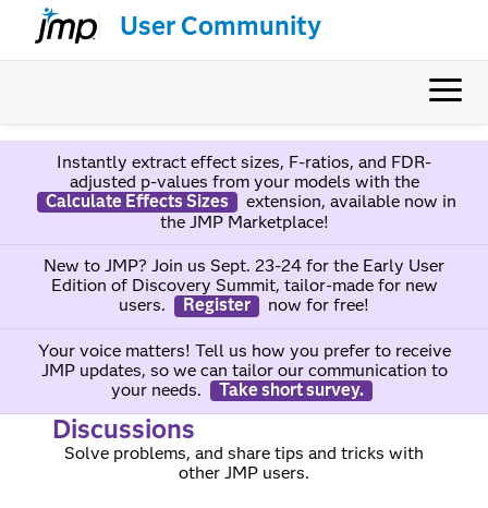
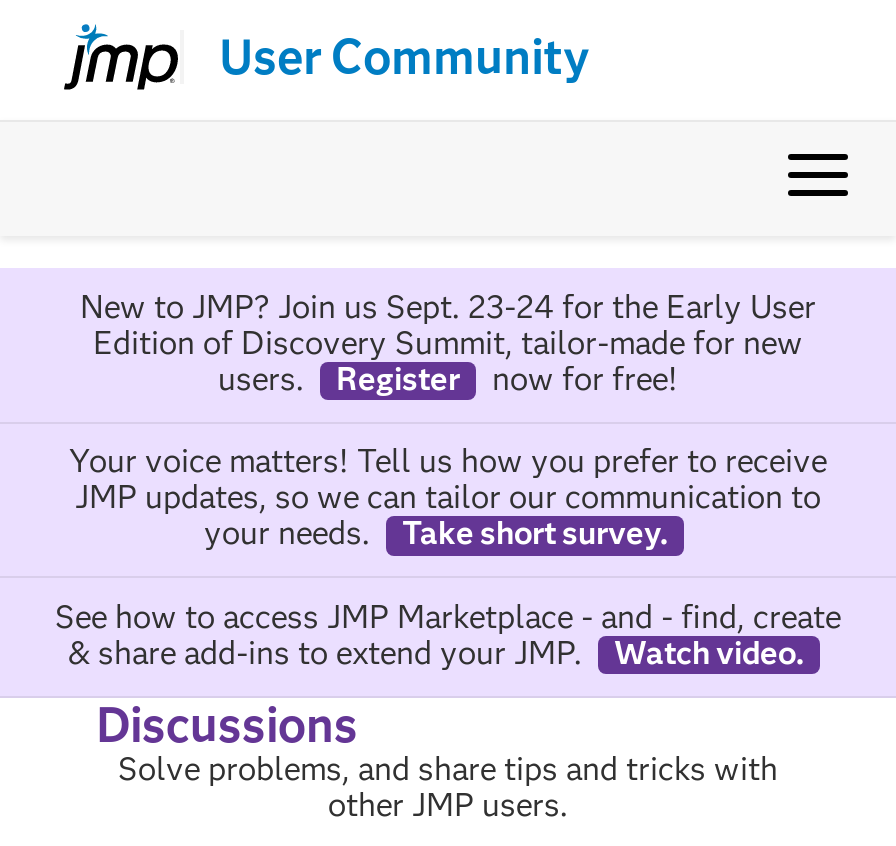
- Instantly extract effect sizes, F-ratios, and FDR-
- adjusted p-values from your models with the
- Calculate Effects Sizes
- extension, available now in
- the JMP Marketplace!

moved up: New to JMP? Join us Sept. 23-24 for the Early User | Edition of Discovery Summit, tailor-made for new | users. | ... | your needs. | Take short survey.

+ See how to access JMP Marketplace - and - find, create
+ & share add-ins to extend your JMP.
+ Watch video.
